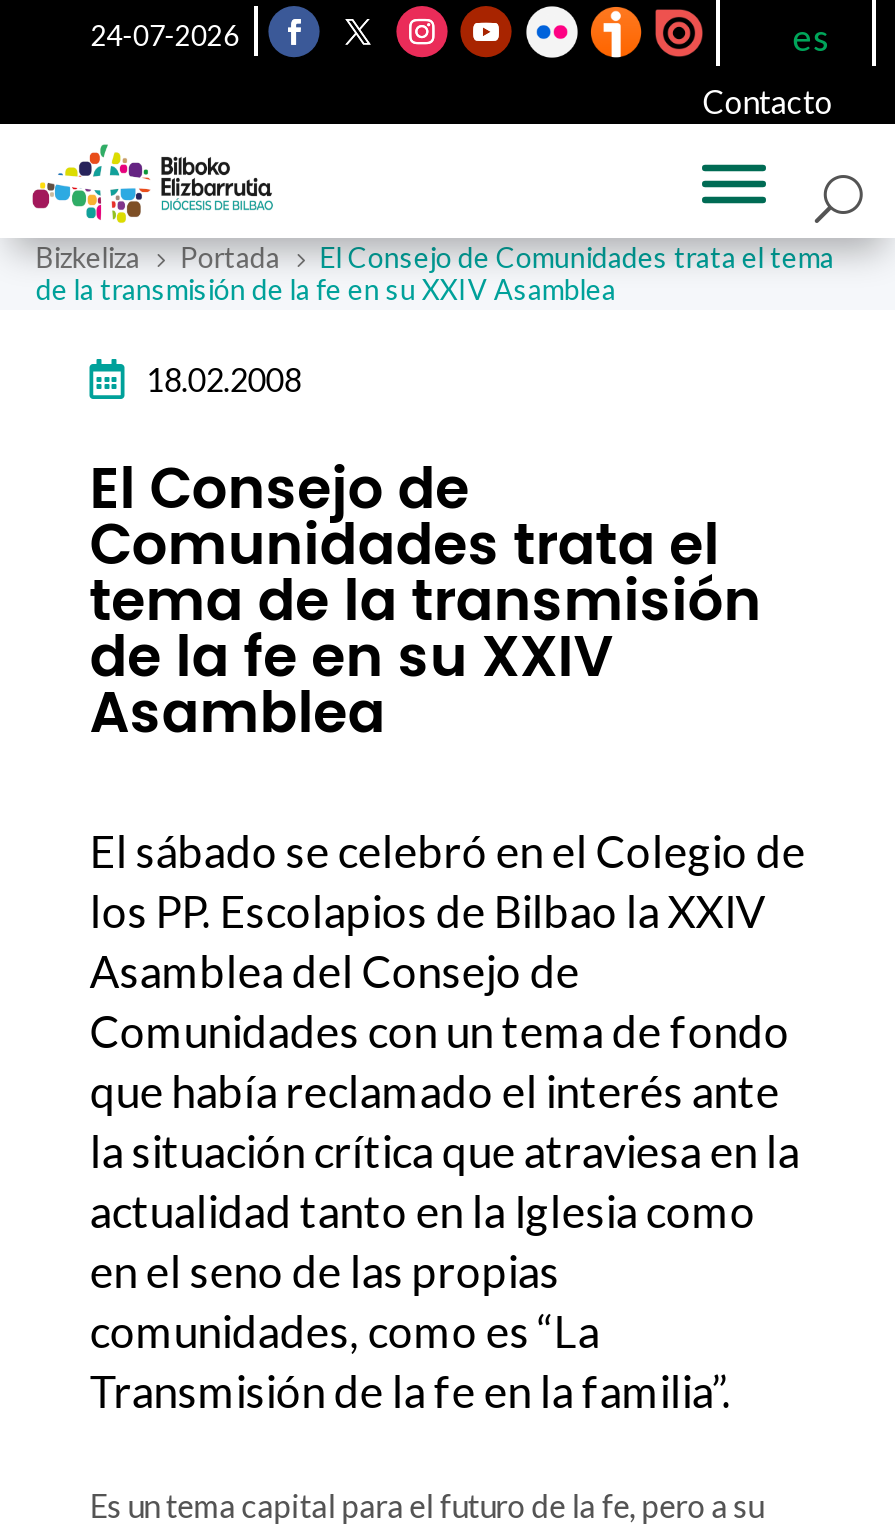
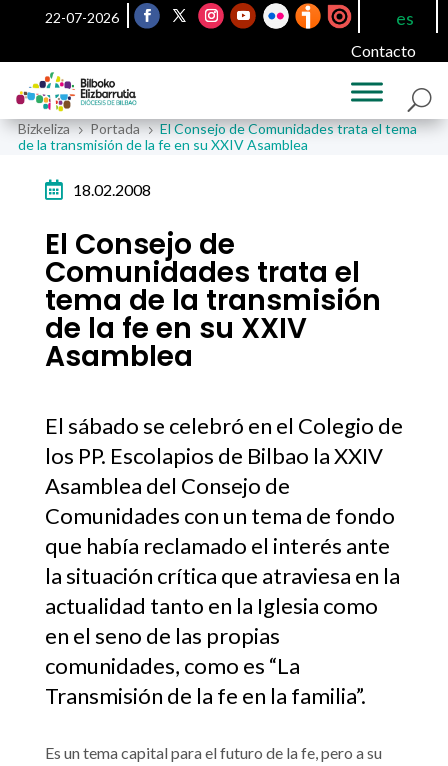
- 24-07-2026
+ 22-07-2026
